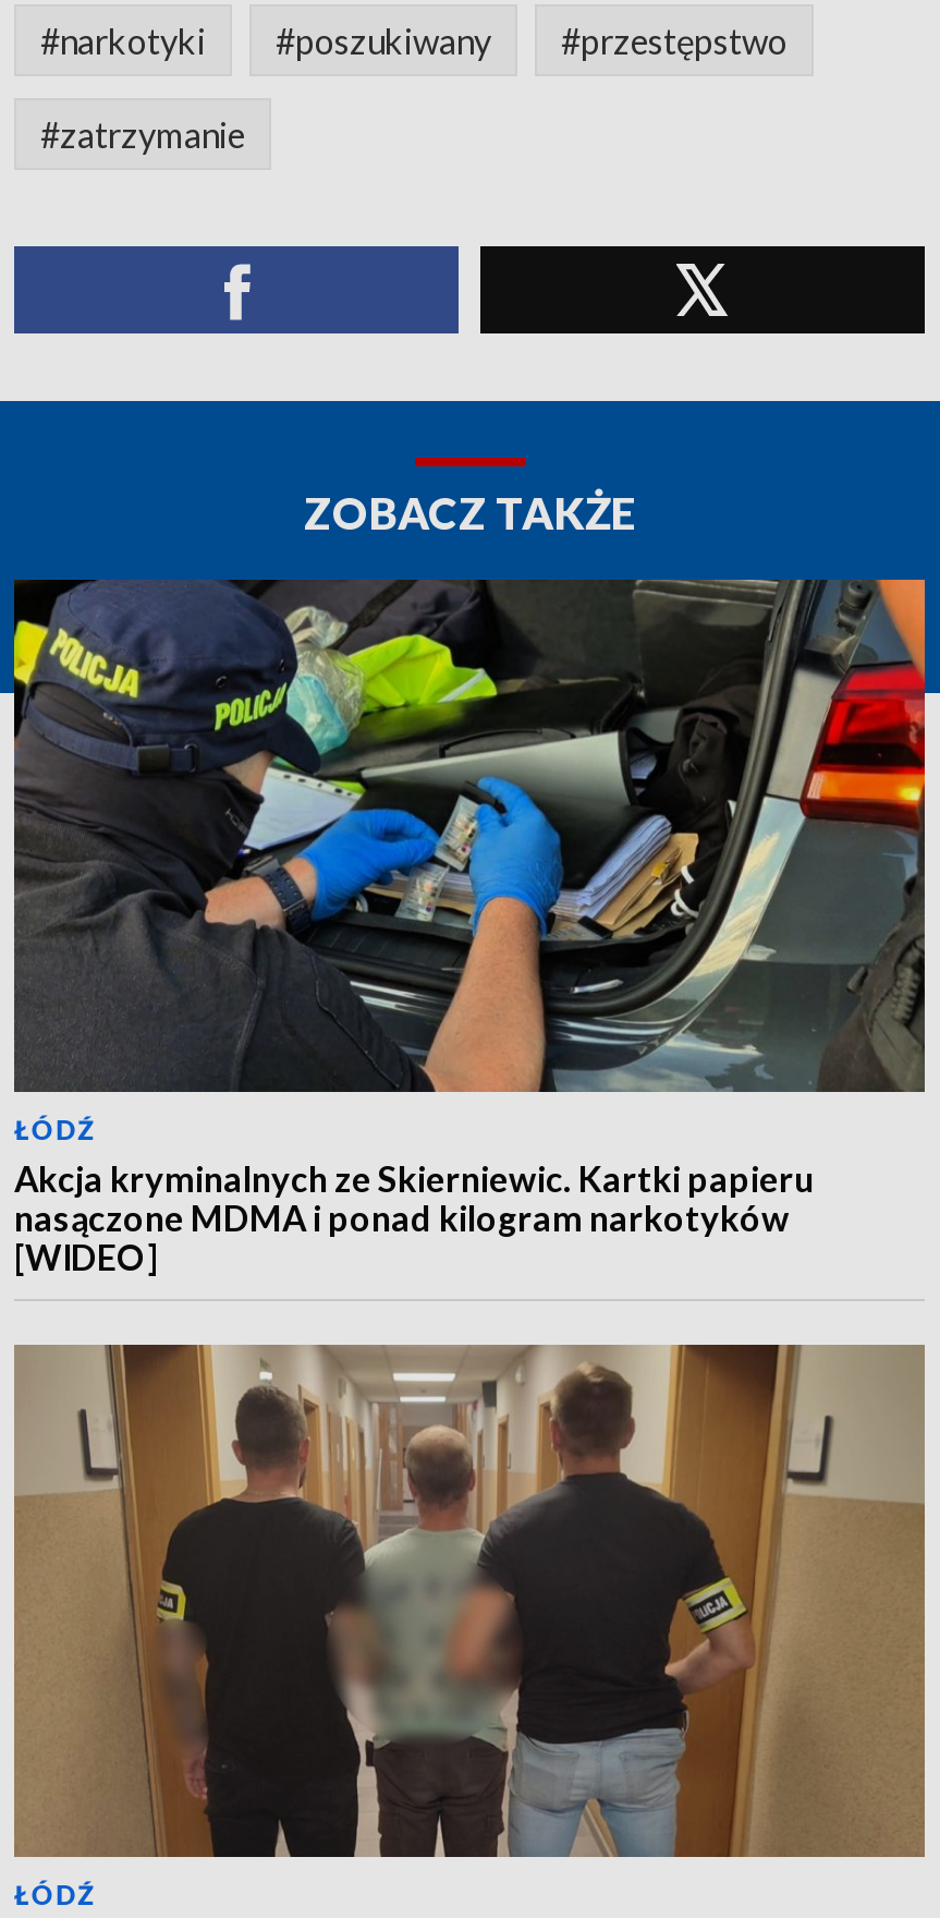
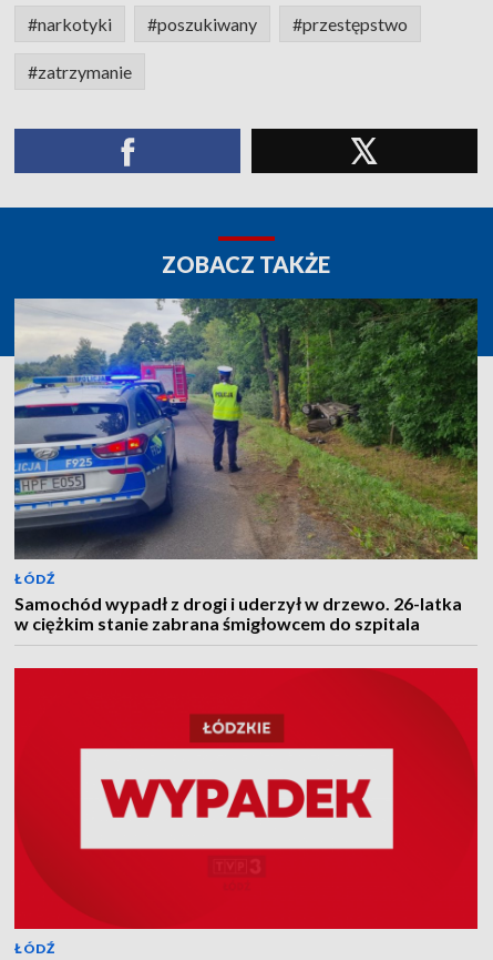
- [image]
- Akcja kryminalnych ze Skierniewic. Kartki papieru
- nasączone MDMA i ponad kilogram narkotyków
- [WIDEO]
+ [image]
+ Samochód wypadł z drogi i uderzył w drzewo. 26-latka
+ w ciężkim stanie zabrana śmigłowcem do szpitala

- [image]
+ [image]
